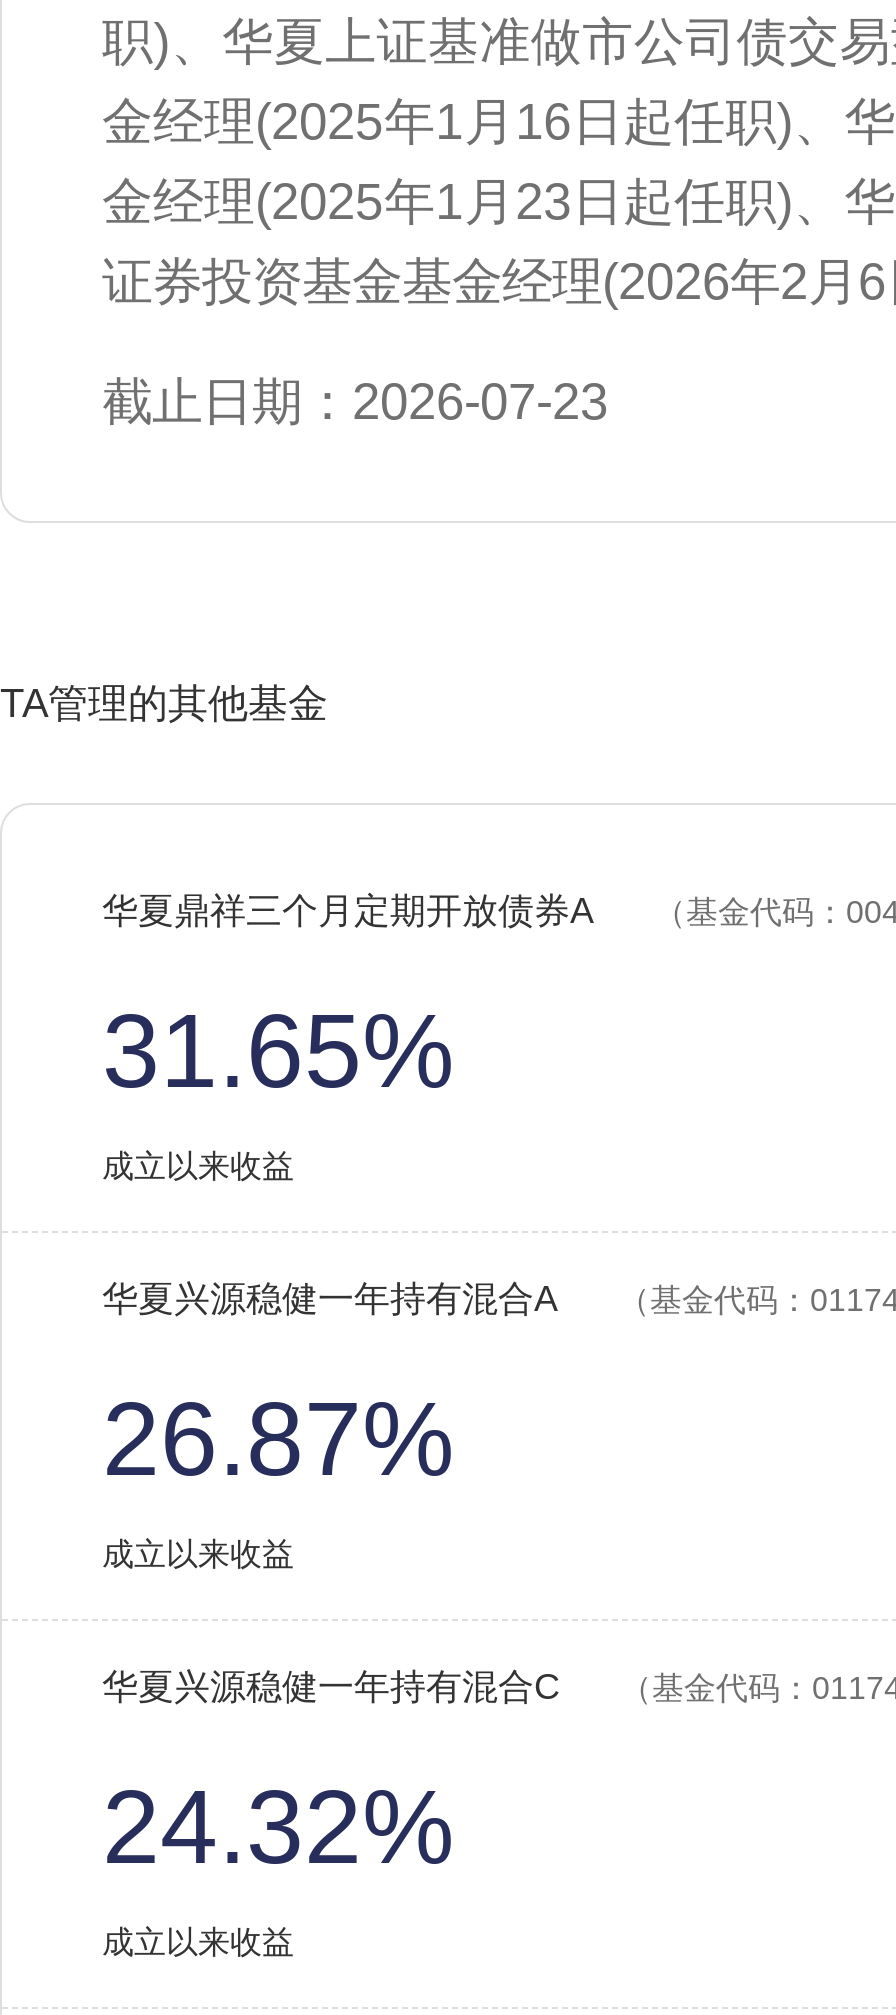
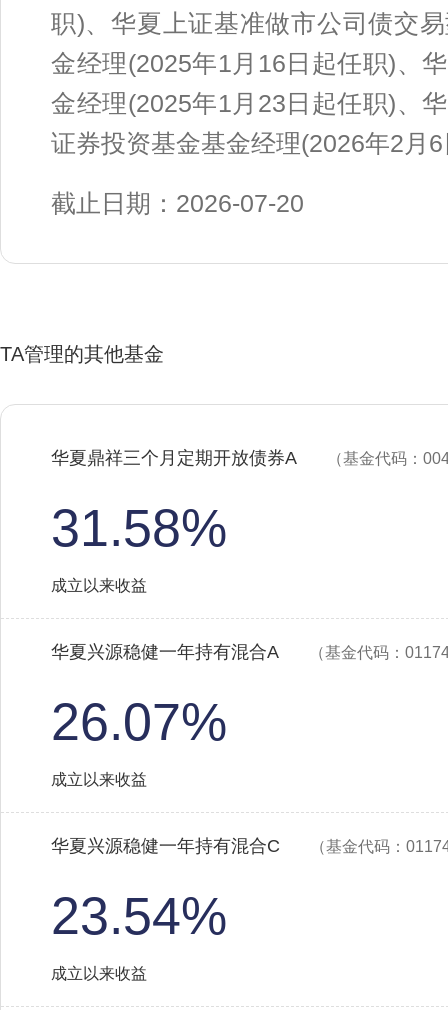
- 截止日期：2026-07-23
+ 截止日期：2026-07-20

- 31.65%
+ 31.58%

- 26.87%
+ 26.07%

- 24.32%
+ 23.54%
